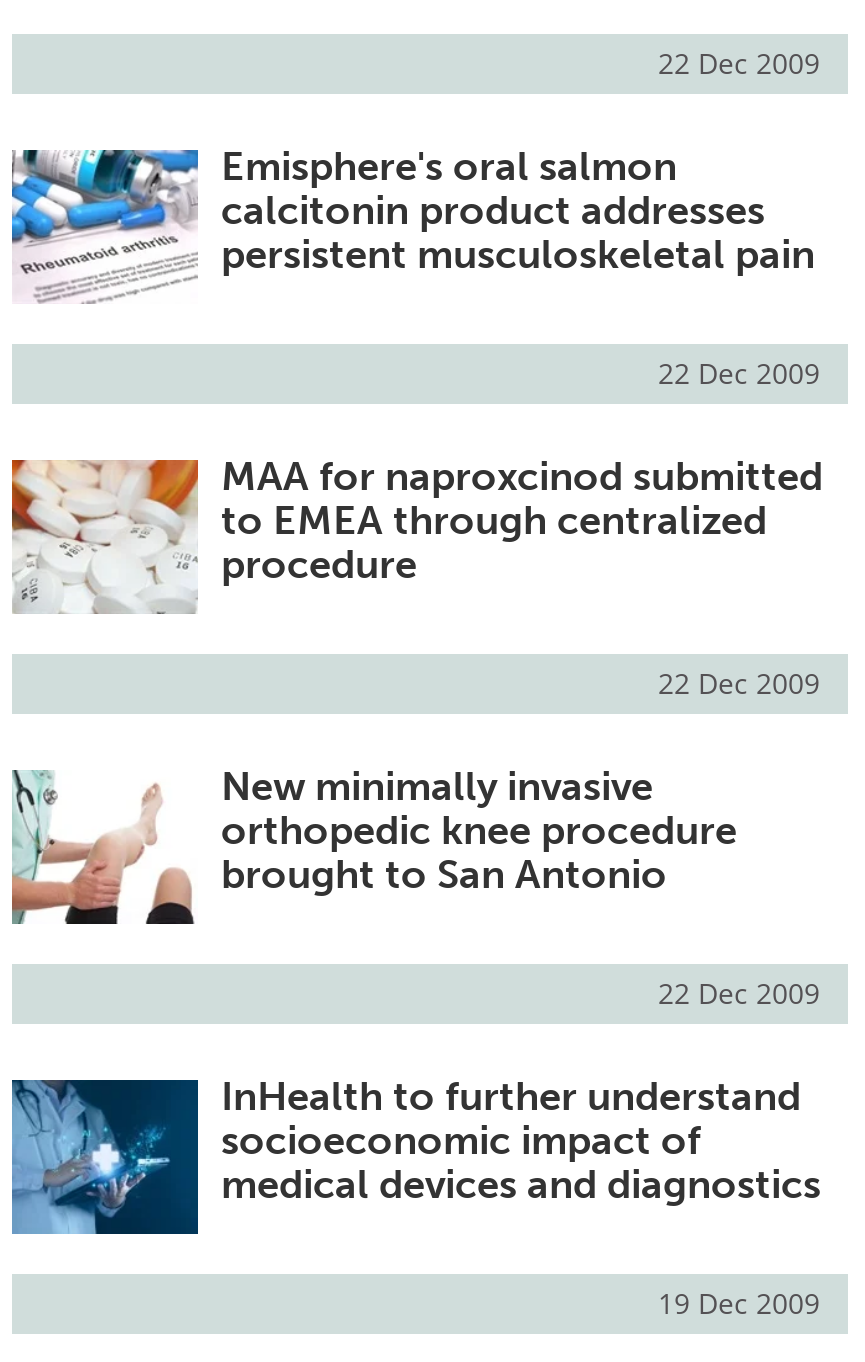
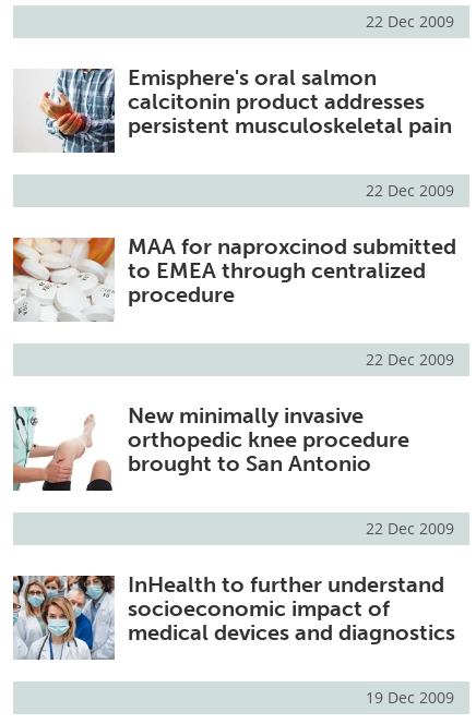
- [image]
+ [image]

- [image]
+ [image]
